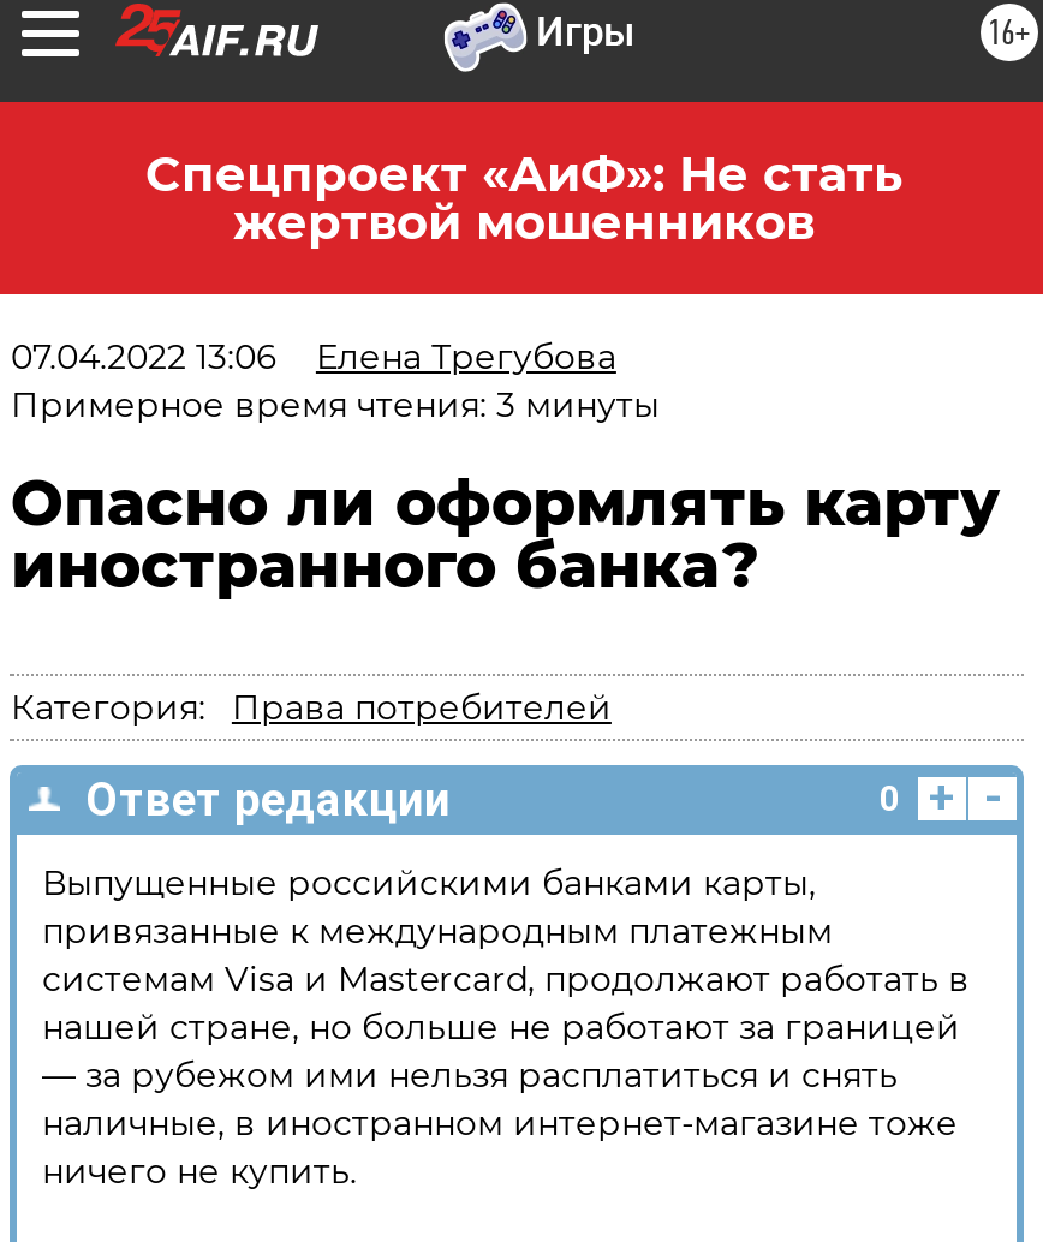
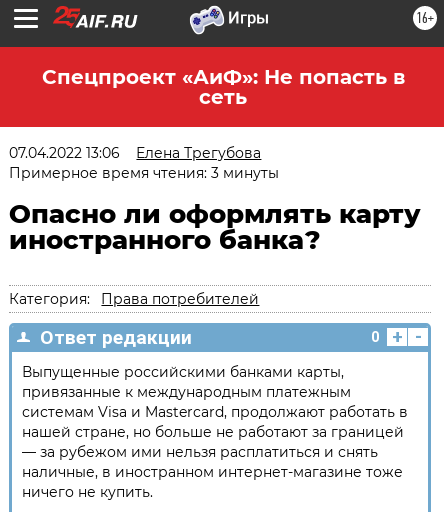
- Спецпроект «АиФ»: Не стать
- жертвой мошенников
+ Спецпроект «АиФ»: Не попасть в
+ сеть
